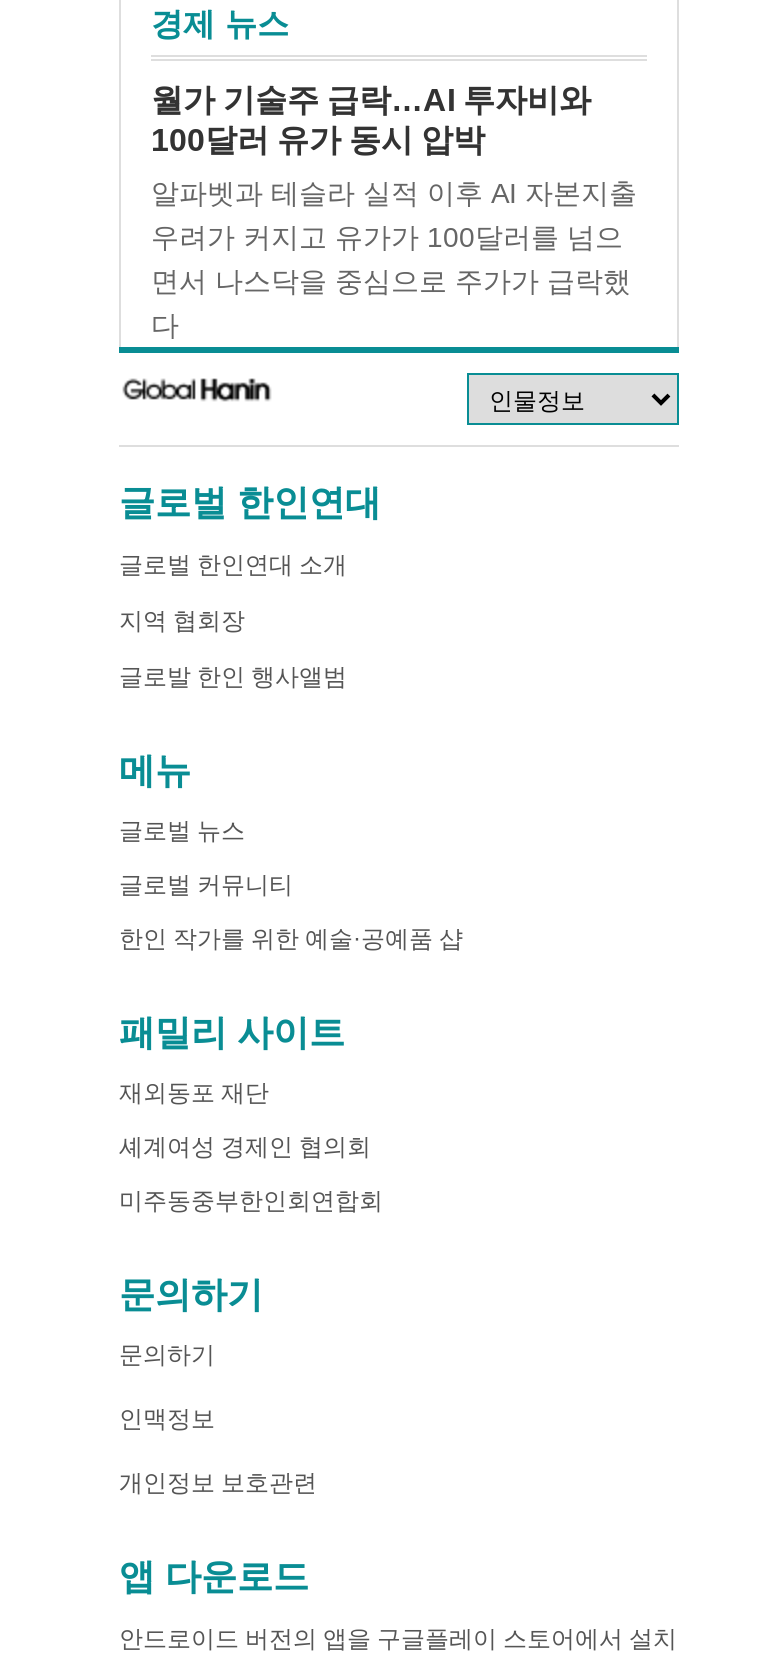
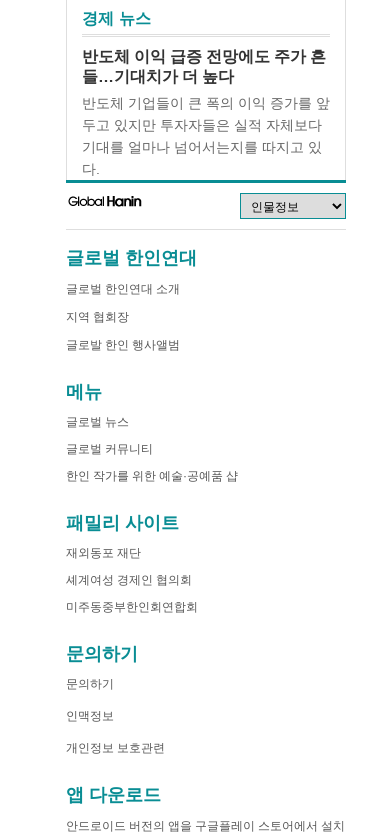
- 월가 기술주 급락…AI 투자비와
- 100달러 유가 동시 압박
+ 반도체 이익 급증 전망에도 주가 흔
+ 들…기대치가 더 높다

- 알파벳과 테슬라 실적 이후 AI 자본지출
- 우려가 커지고 유가가 100달러를 넘으
- 면서 나스닥을 중심으로 주가가 급락했
- 다
+ 반도체 기업들이 큰 폭의 이익 증가를 앞
+ 두고 있지만 투자자들은 실적 자체보다
+ 기대를 얼마나 넘어서는지를 따지고 있
+ 다.
